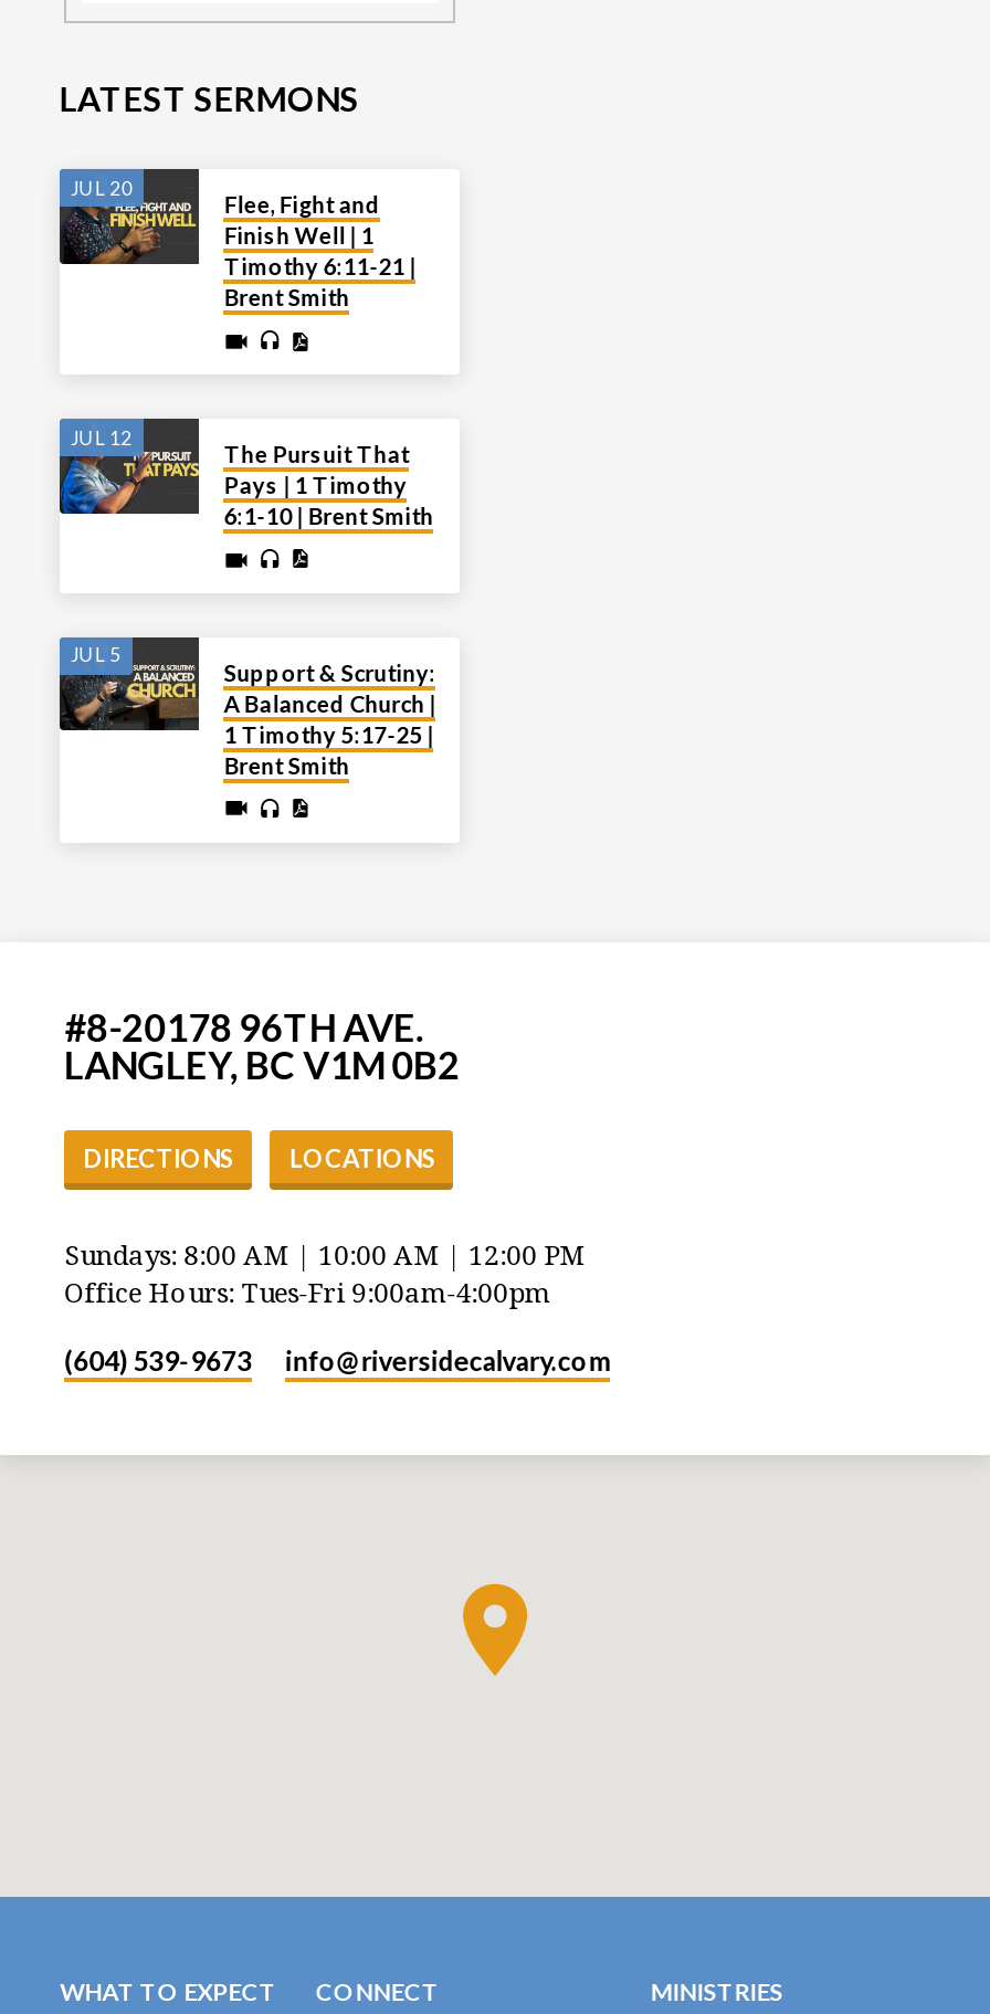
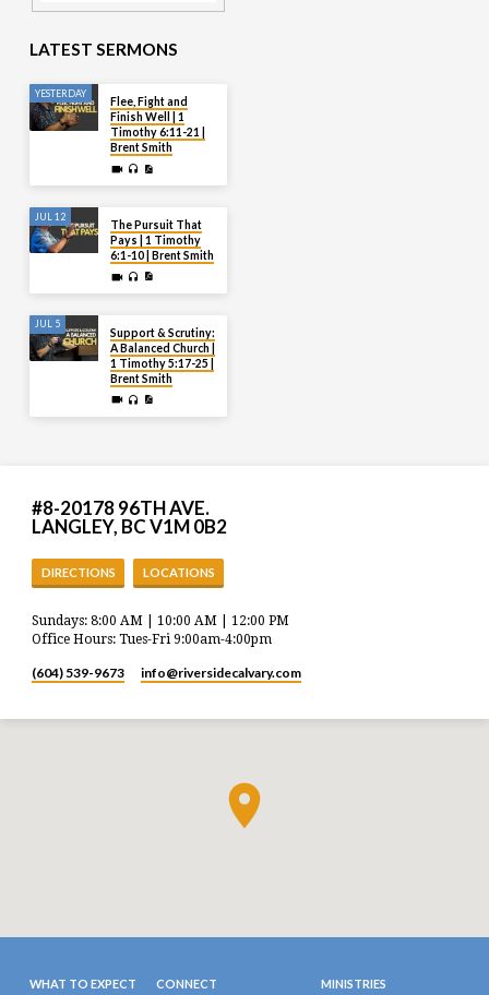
- JUL 20
+ YESTERDAY
